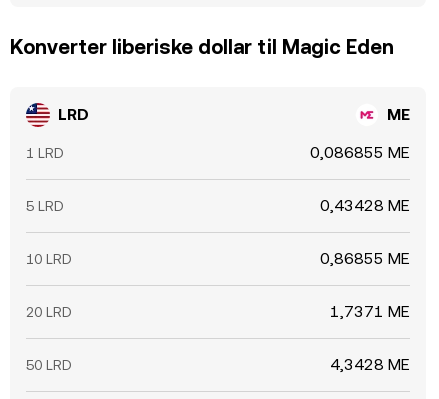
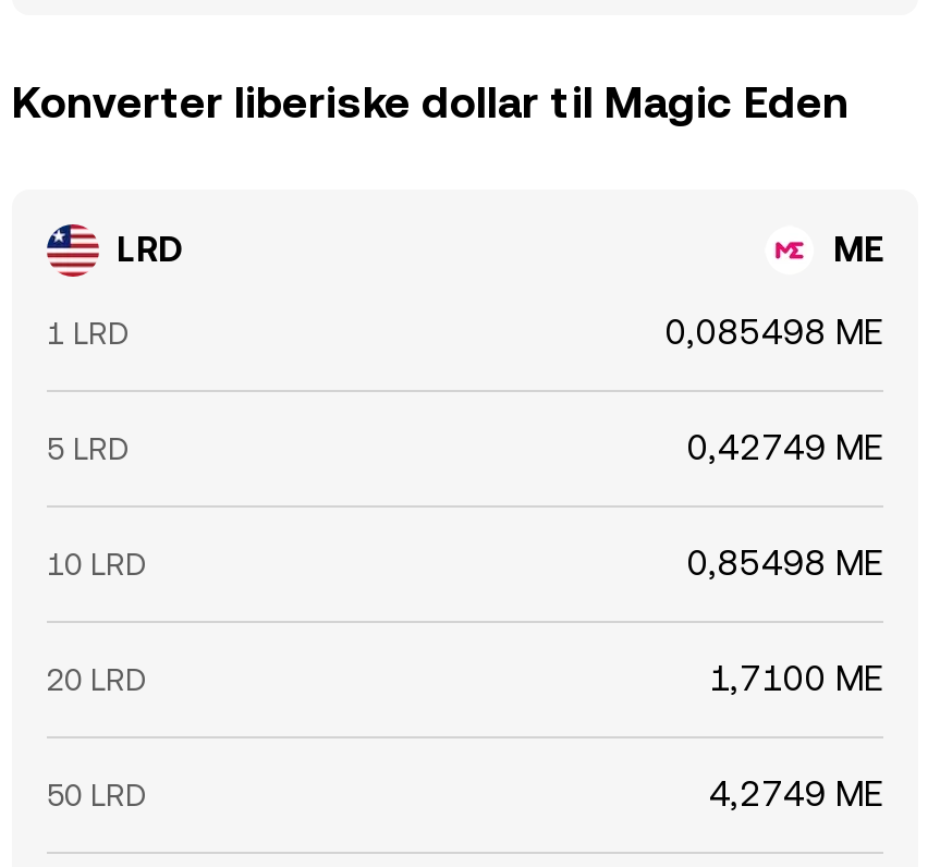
- 0,086855 ME
+ 0,085498 ME

- 0,43428 ME
+ 0,42749 ME

- 0,86855 ME
+ 0,85498 ME

- 1,7371 ME
+ 1,7100 ME

- 4,3428 ME
+ 4,2749 ME
